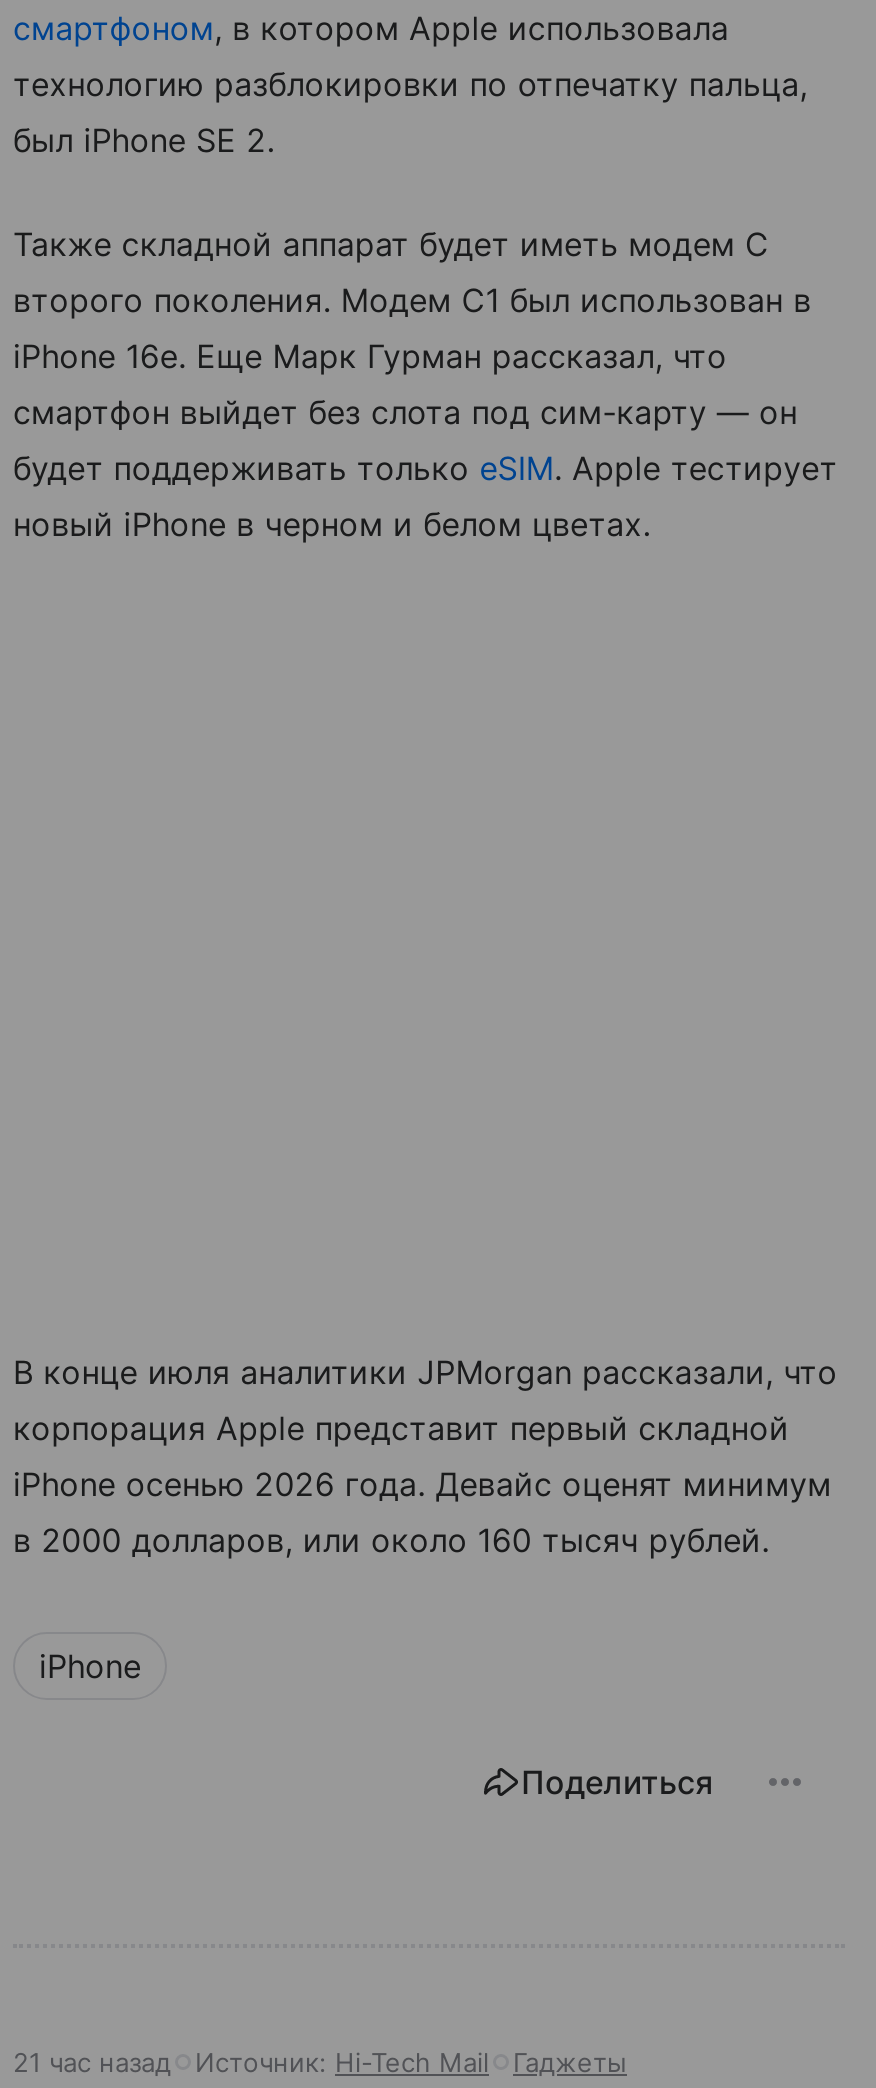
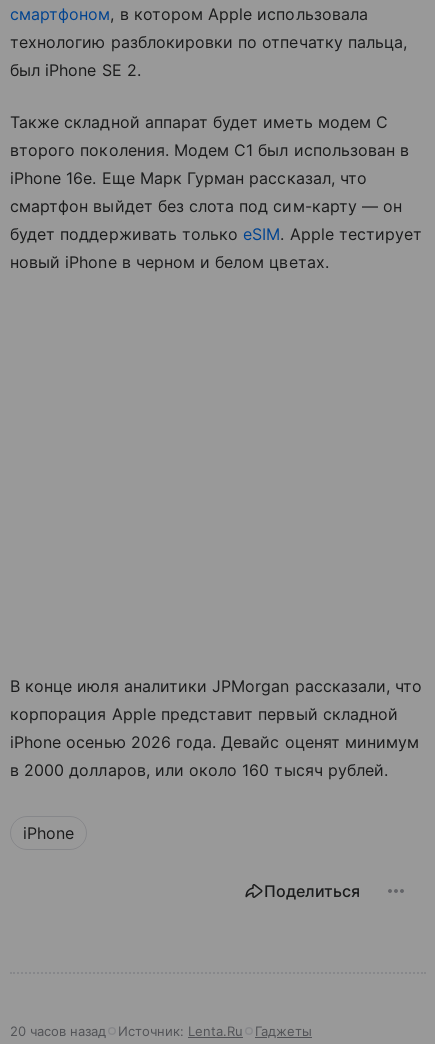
- 21 час назад
- Источник: Hi-Tech Mail
+ 20 часов назад
+ Источник: Lenta.Ru
